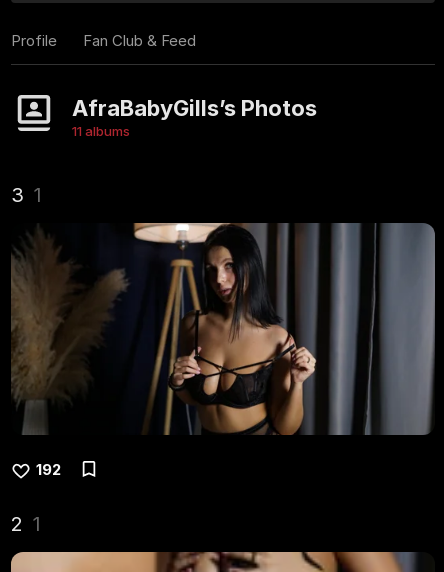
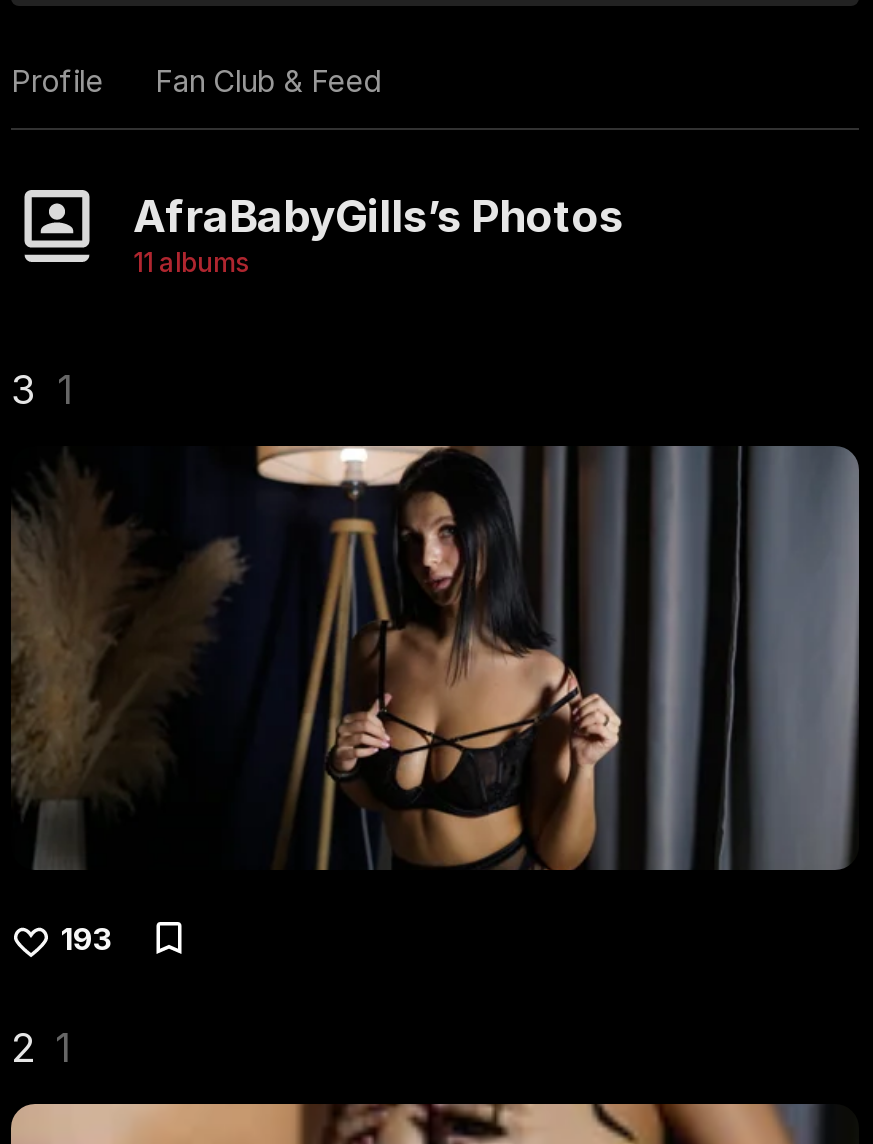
- 192
+ 193
